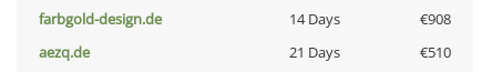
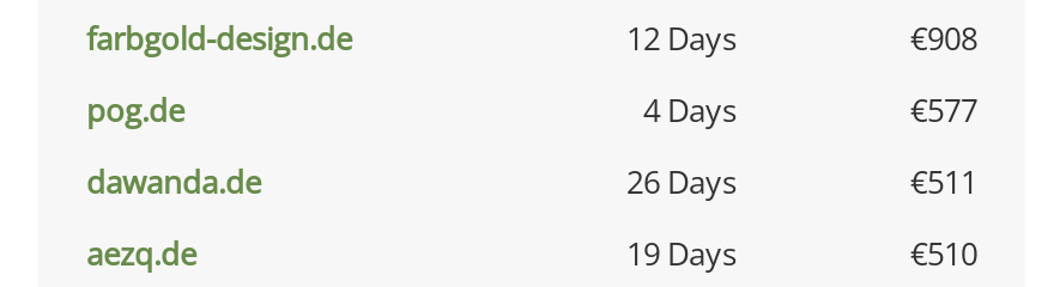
- 14 Days
+ 12 Days

+ pog.de
+ 4 Days
+ €577
+ dawanda.de
+ 26 Days
+ €511

- 21 Days
+ 19 Days
